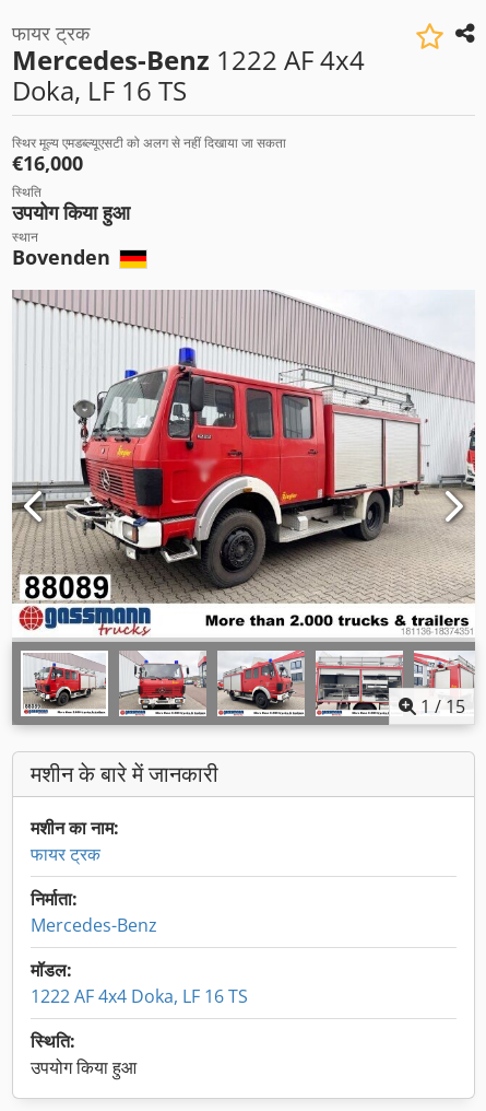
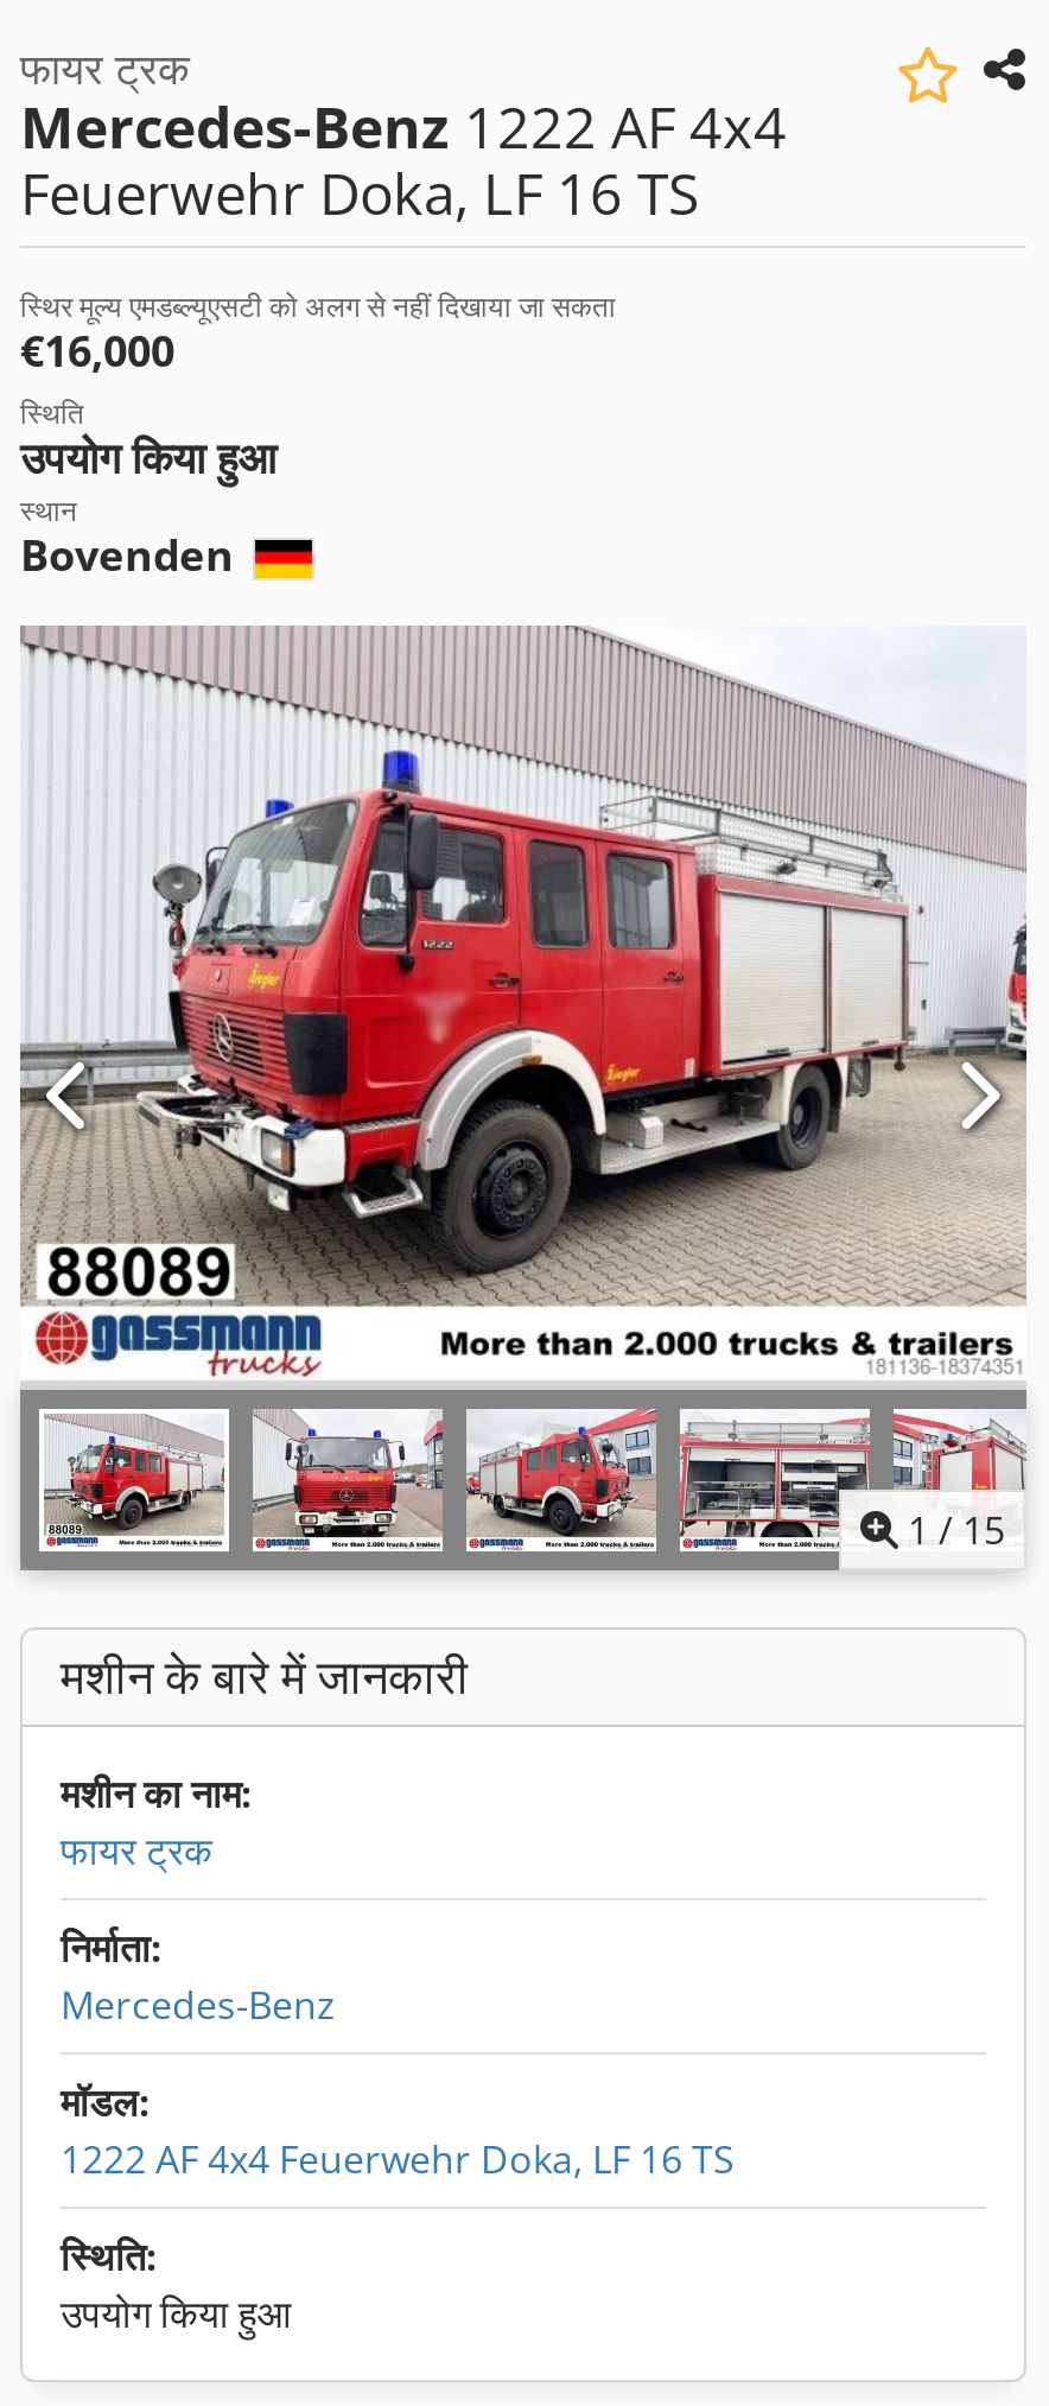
- Doka, LF 16 TS
+ Feuerwehr Doka, LF 16 TS

- 1222 AF 4x4 Doka, LF 16 TS
+ 1222 AF 4x4 Feuerwehr Doka, LF 16 TS
